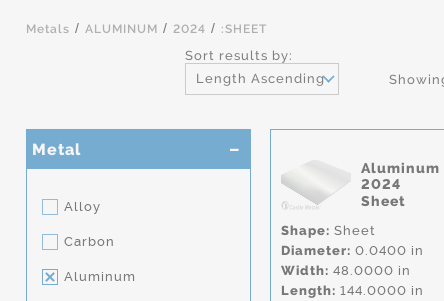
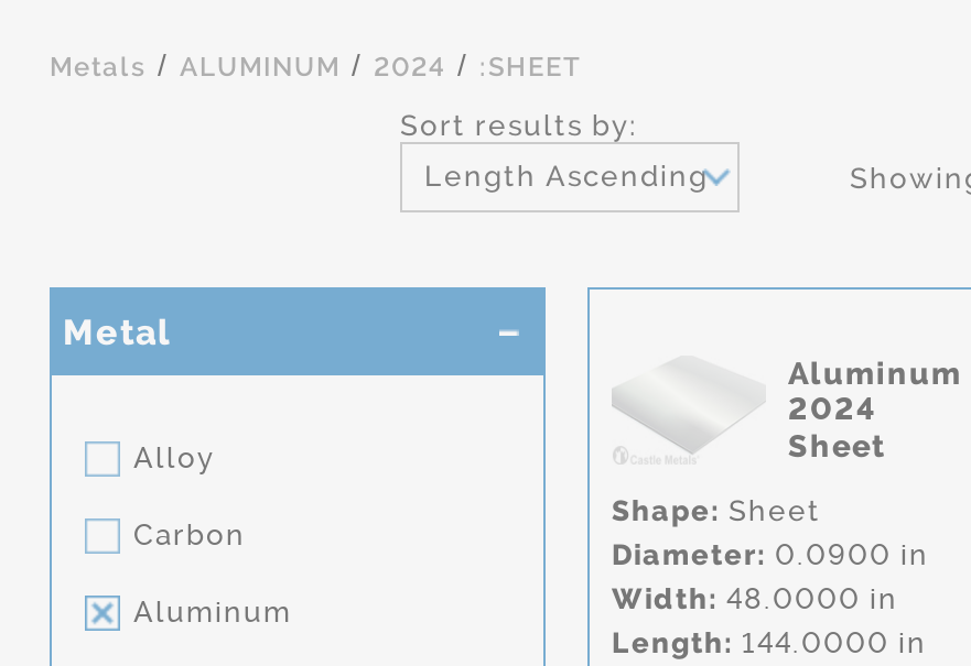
- Diameter: 0.0400 in
+ Diameter: 0.0900 in
